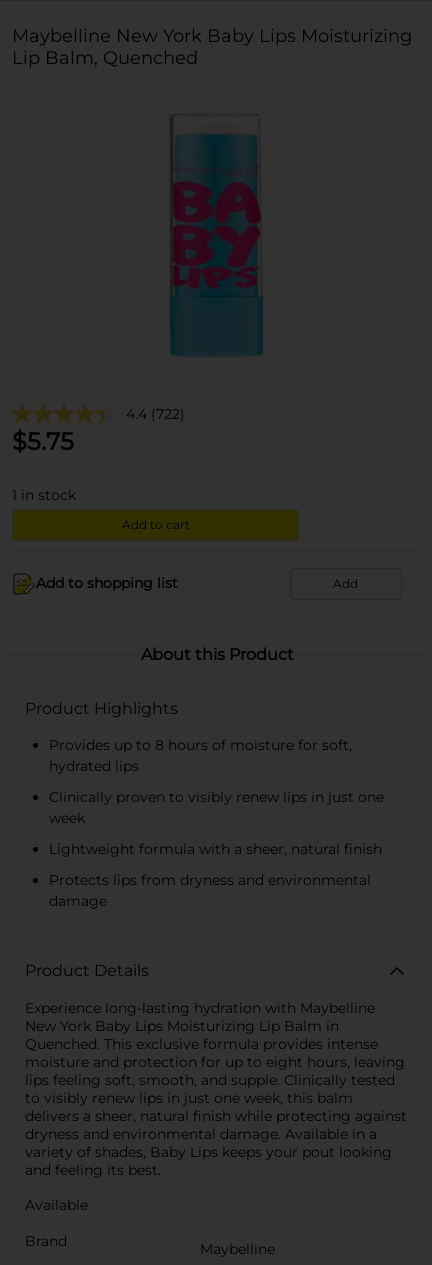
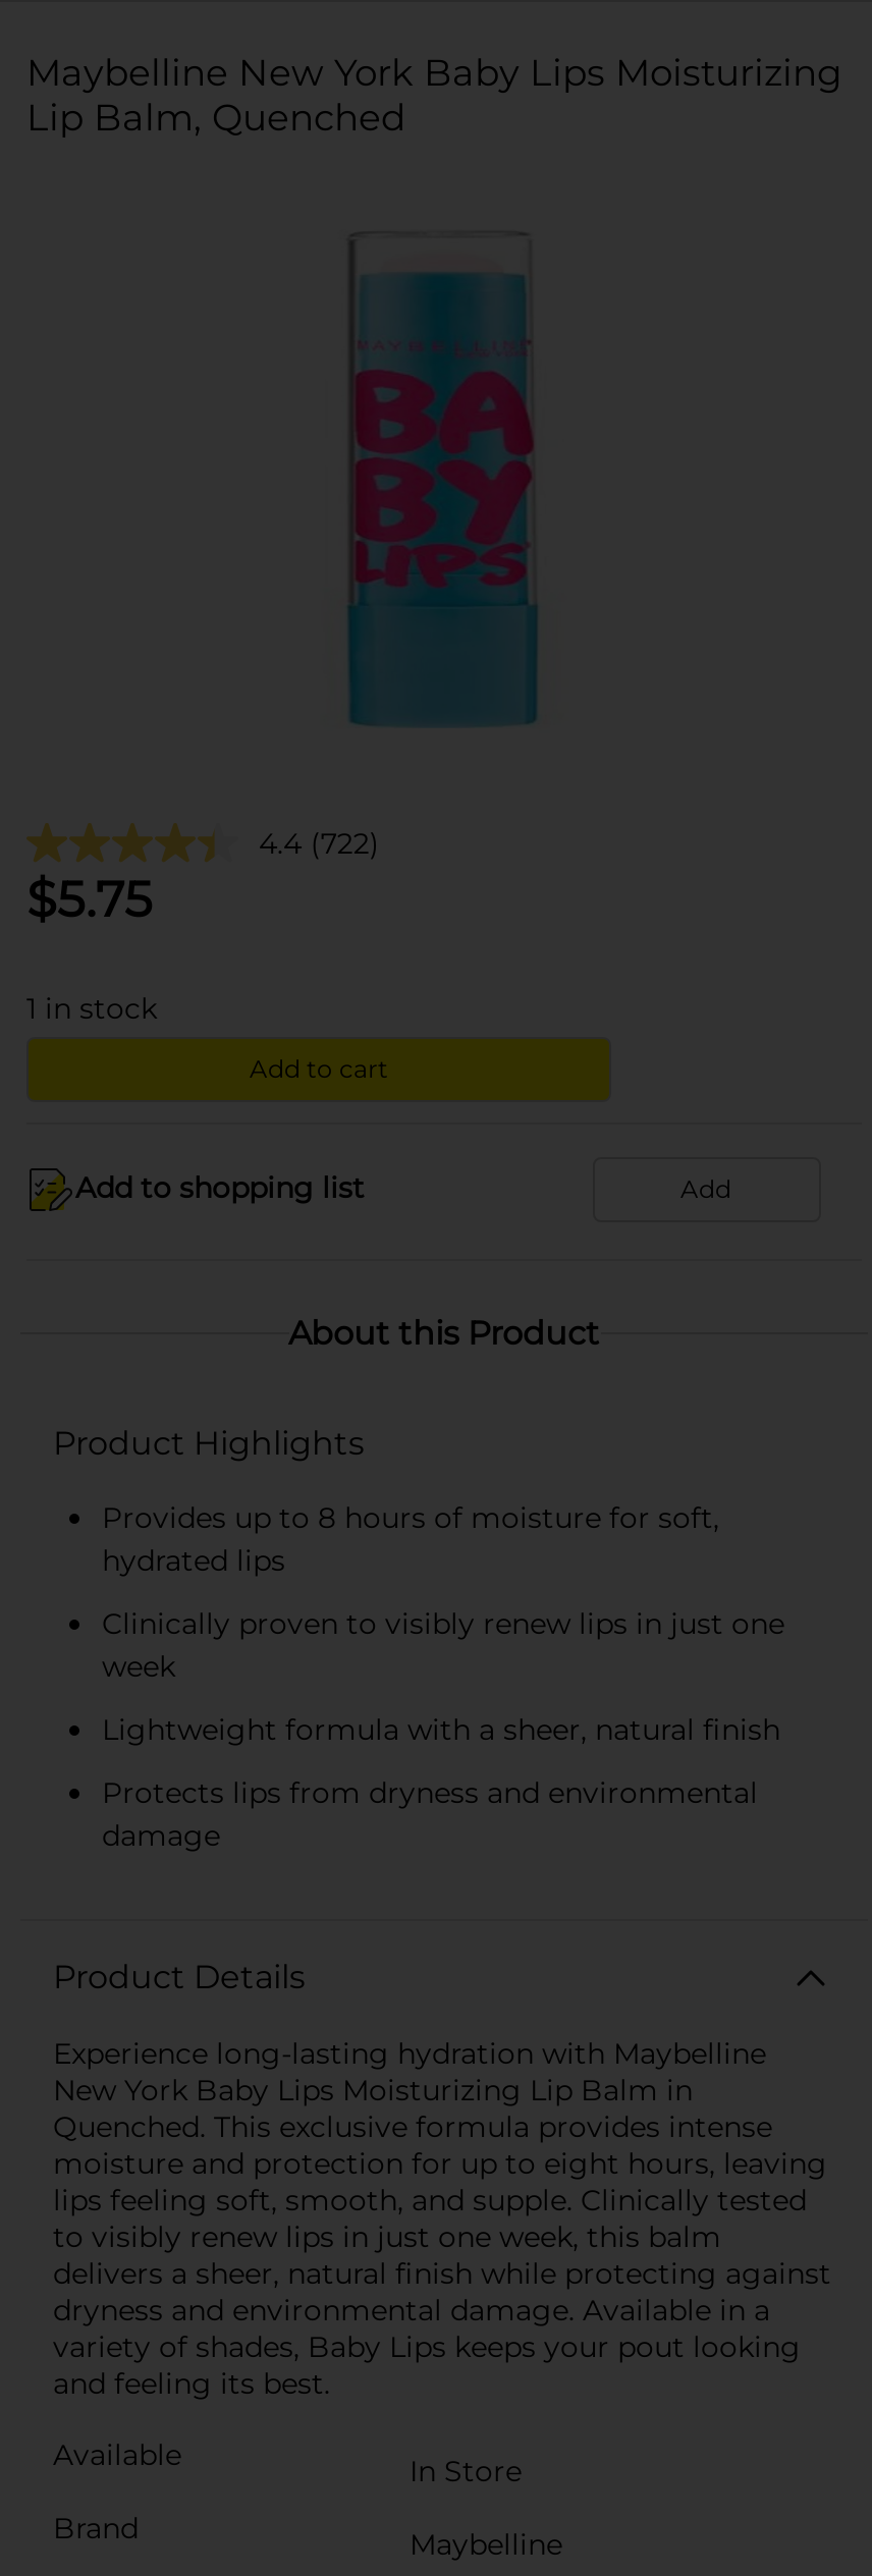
+ In Store
